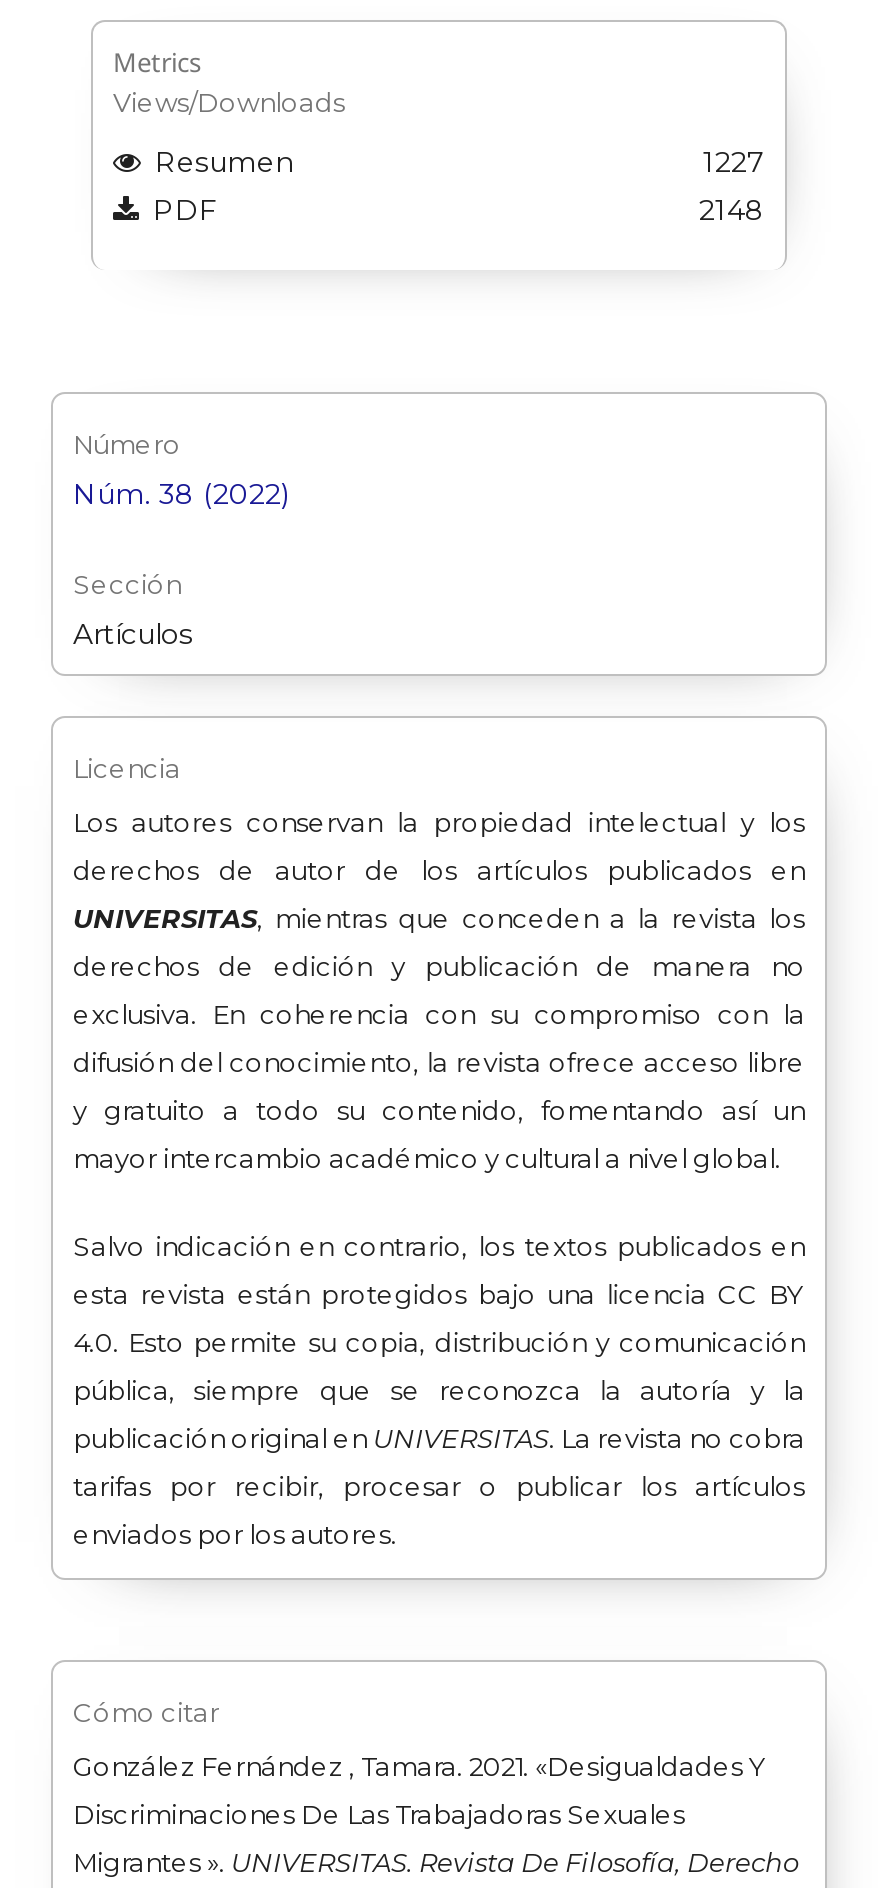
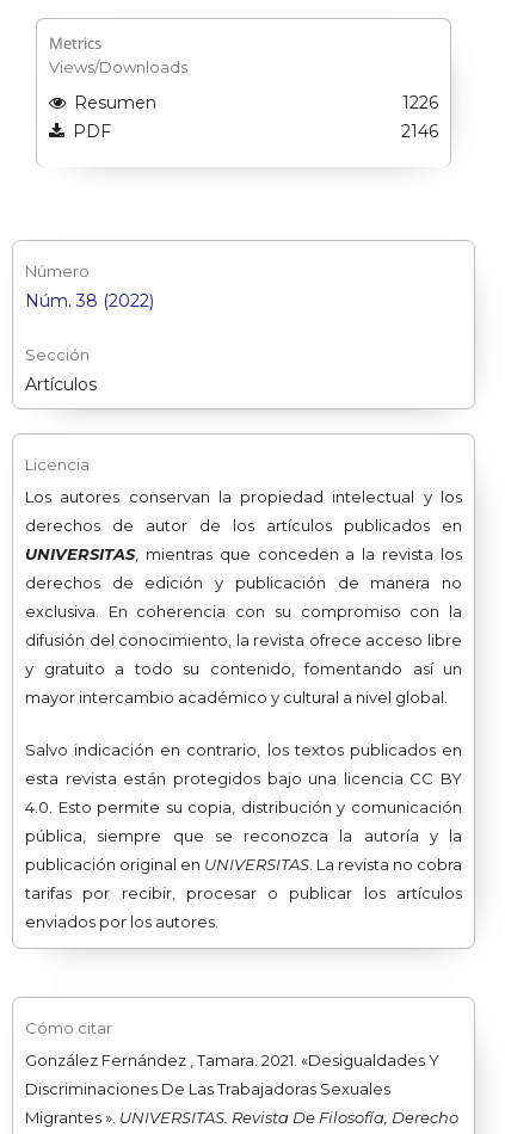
- 1227
+ 1226

- 2148
+ 2146
